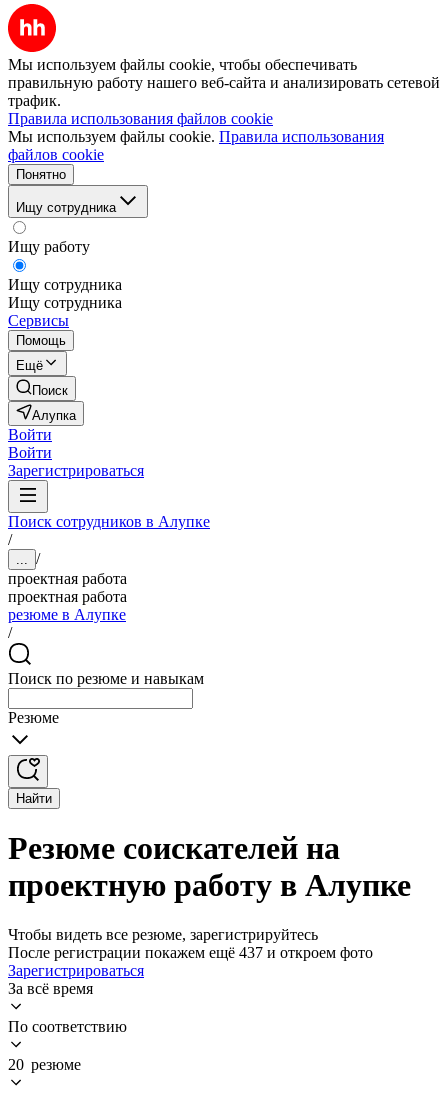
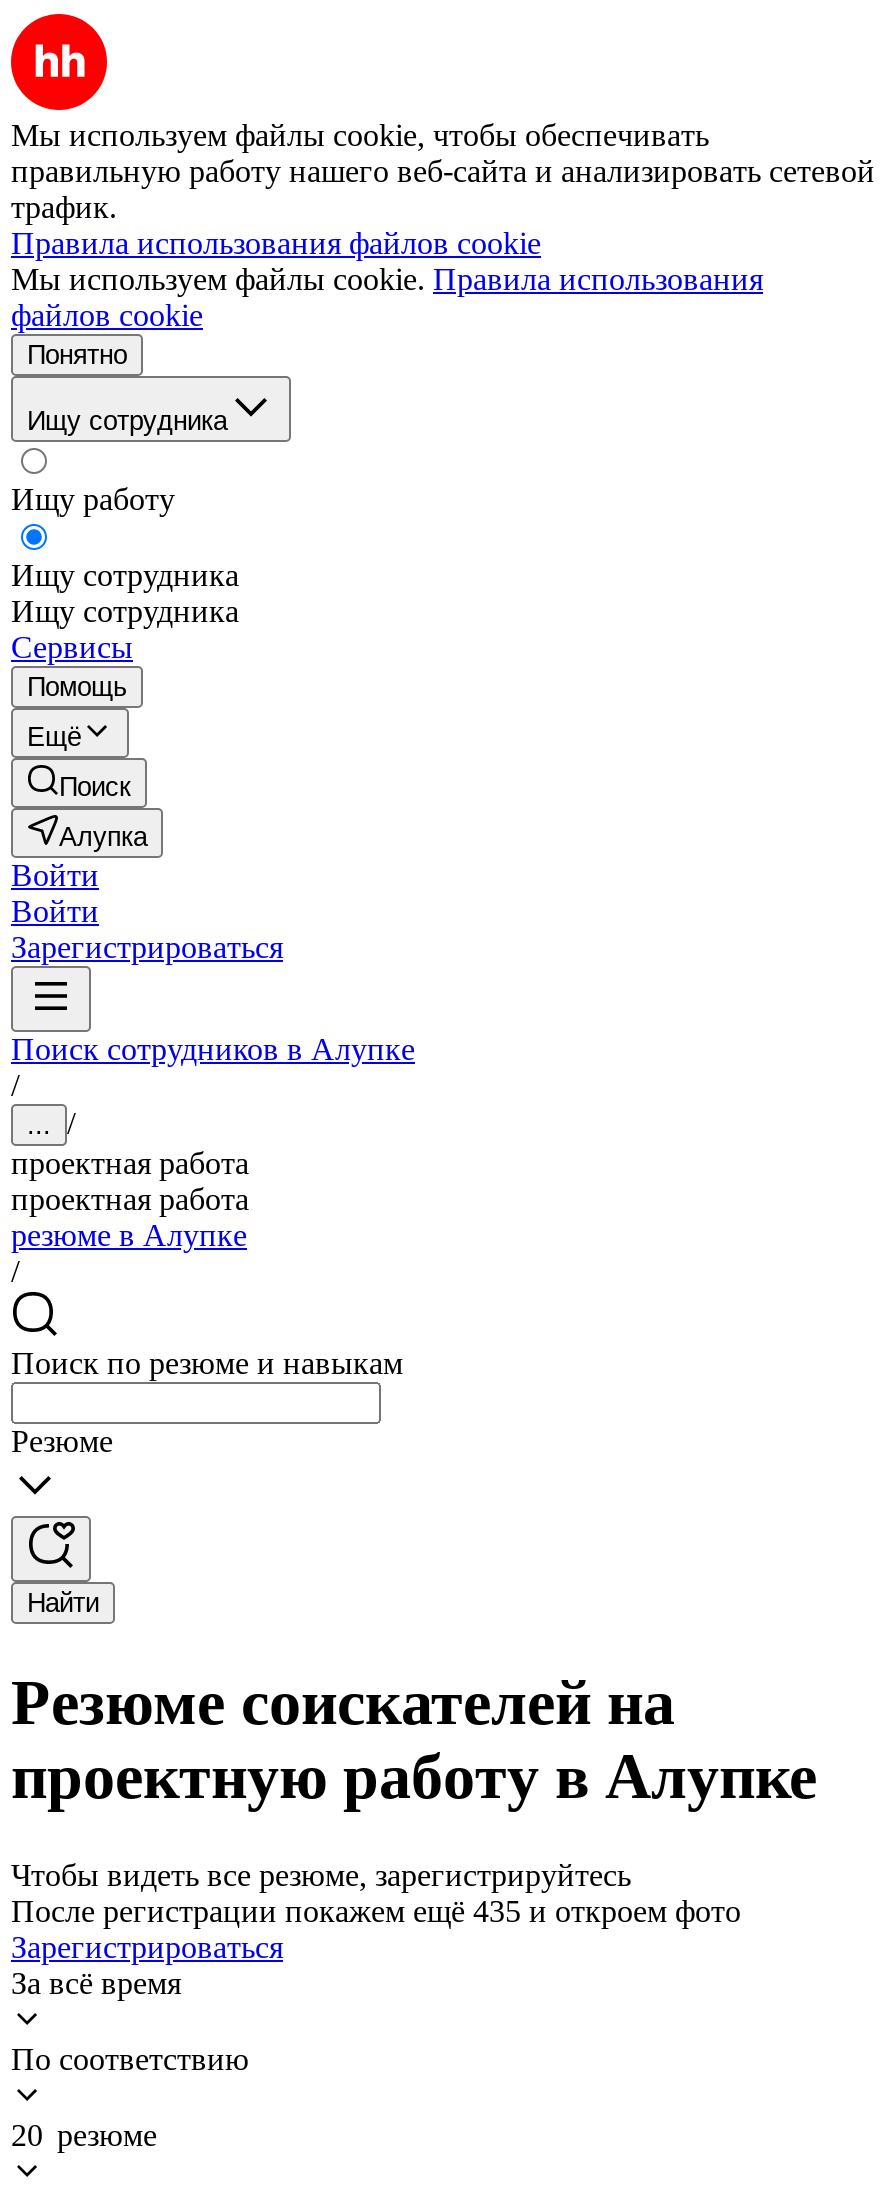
- После регистрации покажем ещё 437 и откроем фото
+ После регистрации покажем ещё 435 и откроем фото
